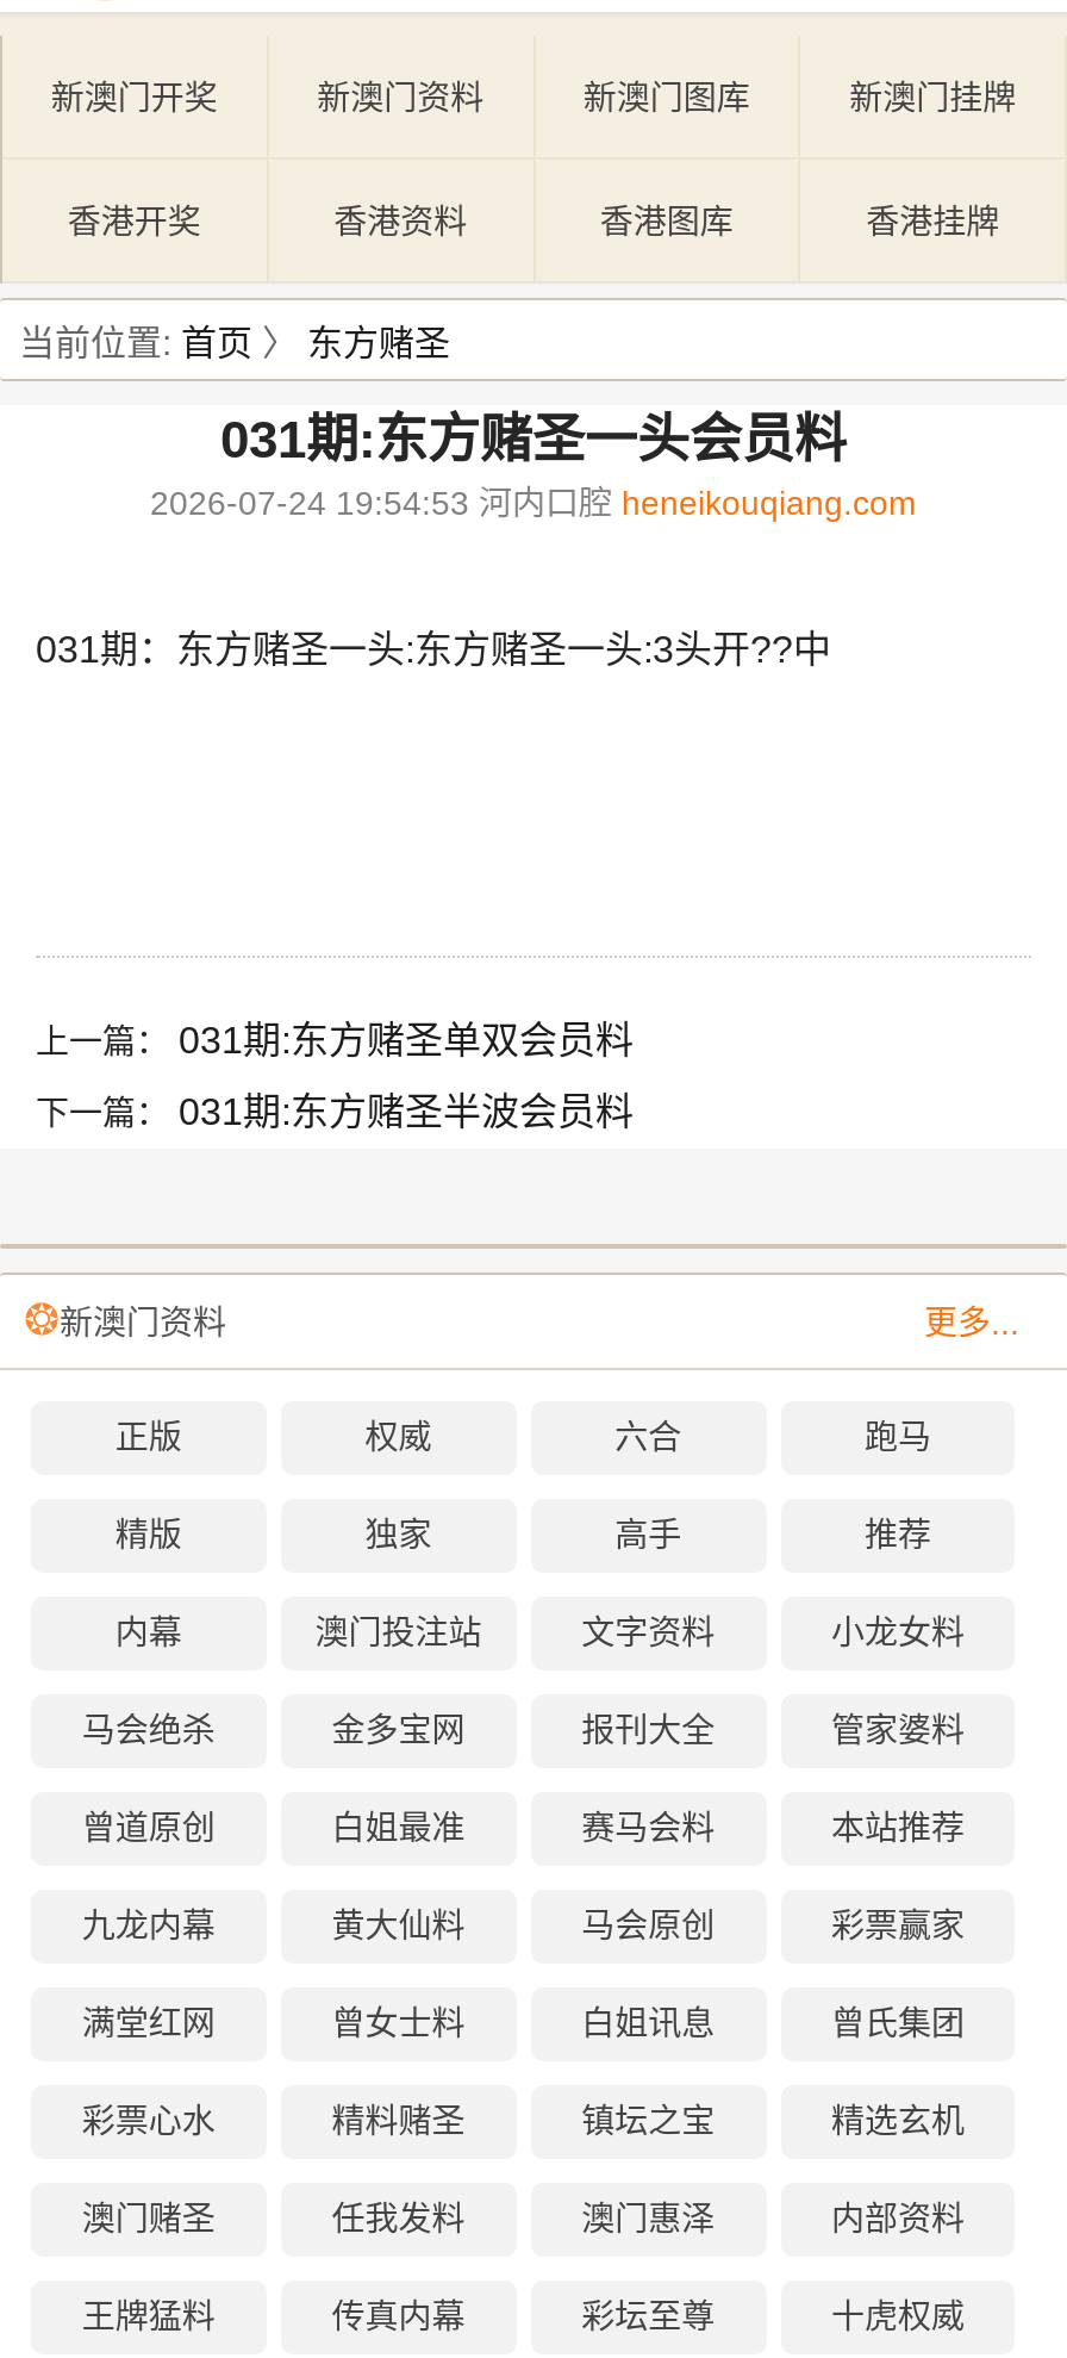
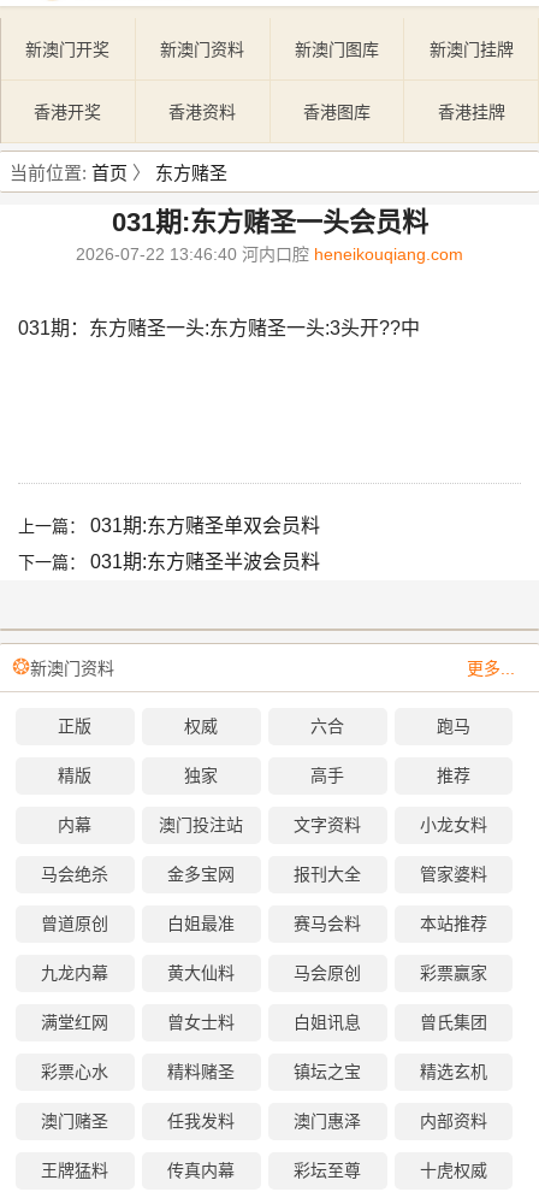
- 2026-07-24 19:54:53 河内口腔 heneikouqiang.com
+ 2026-07-22 13:46:40 河内口腔 heneikouqiang.com
